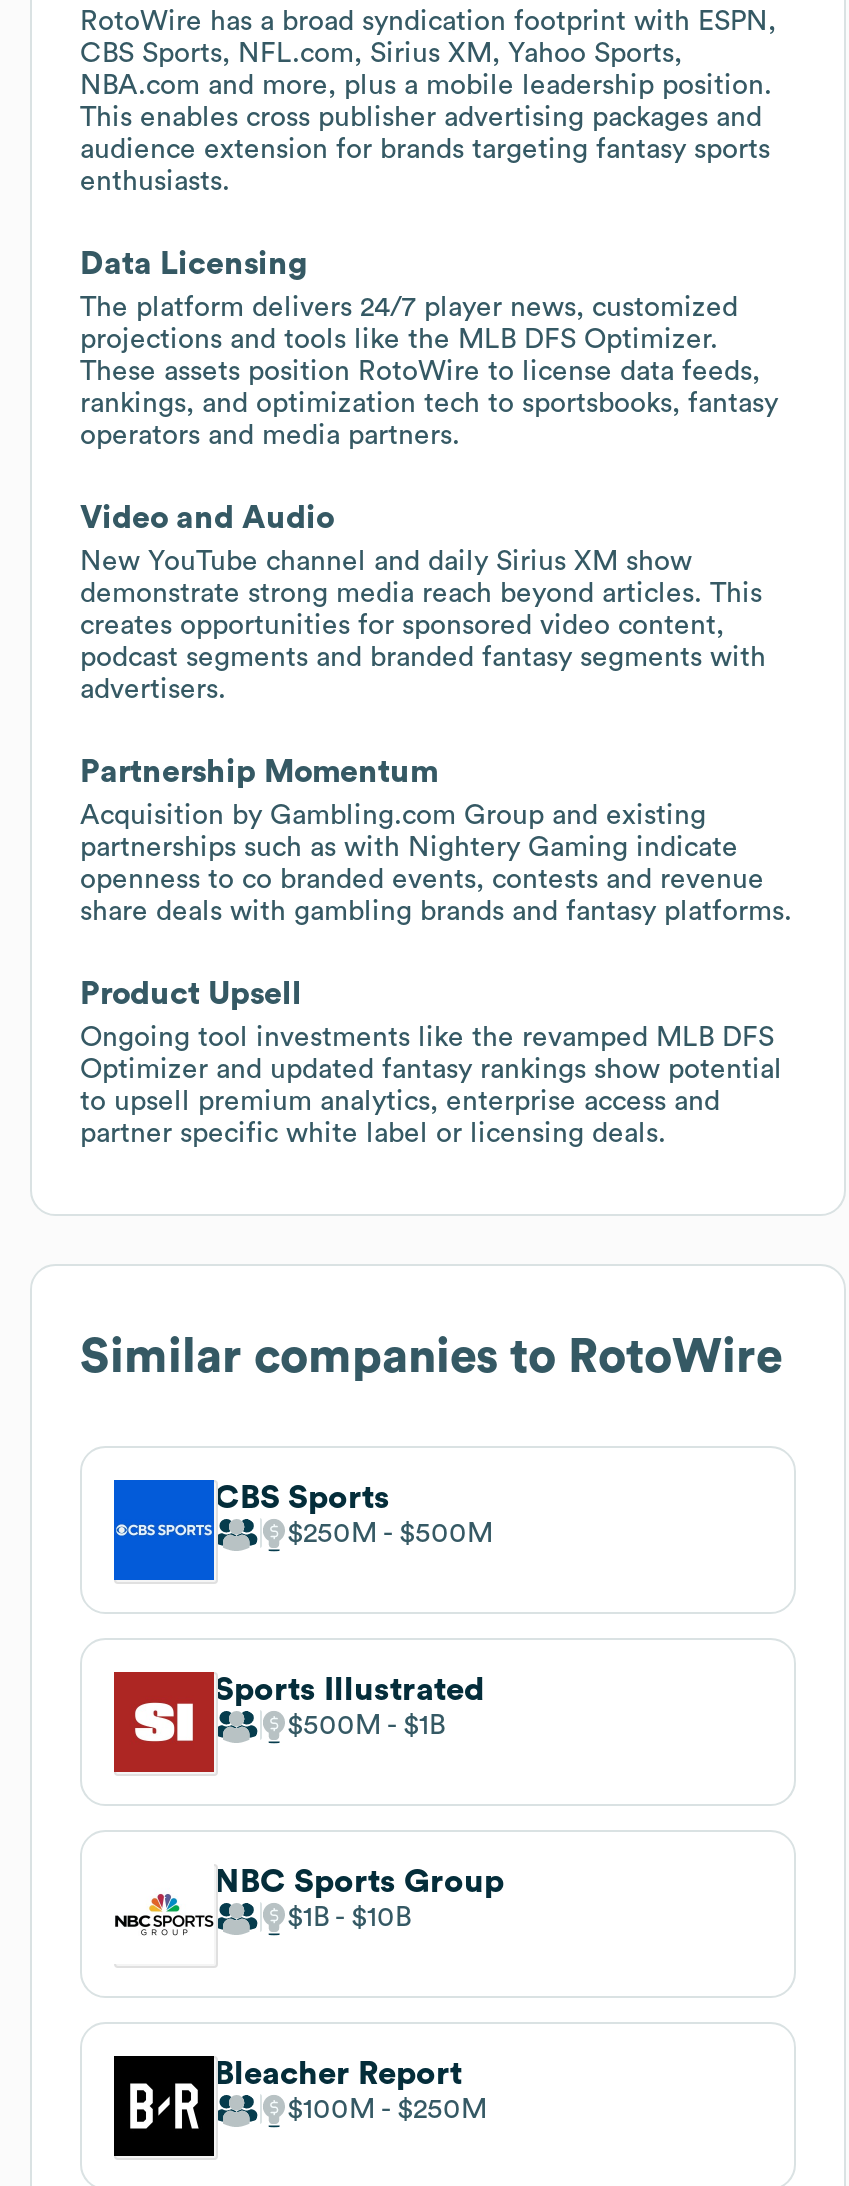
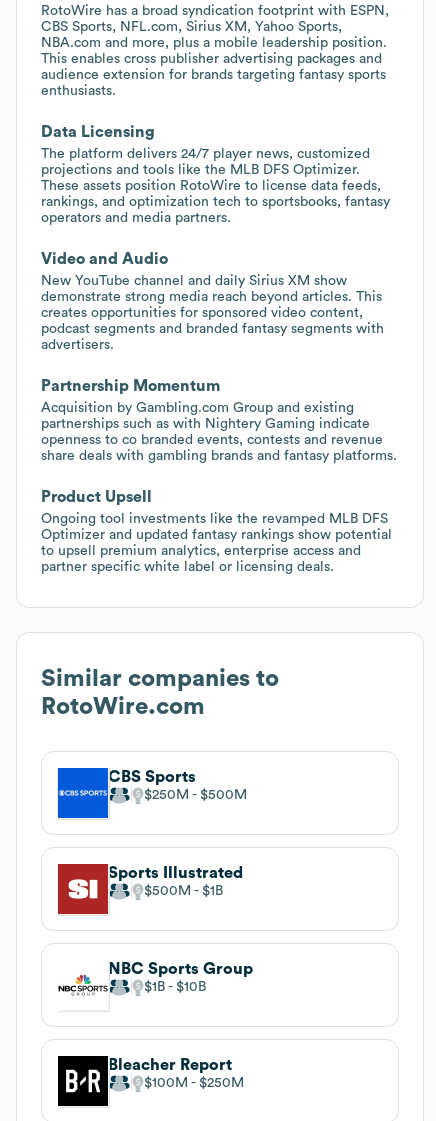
- Similar companies to RotoWire
+ Similar companies to
+ RotoWire.com
